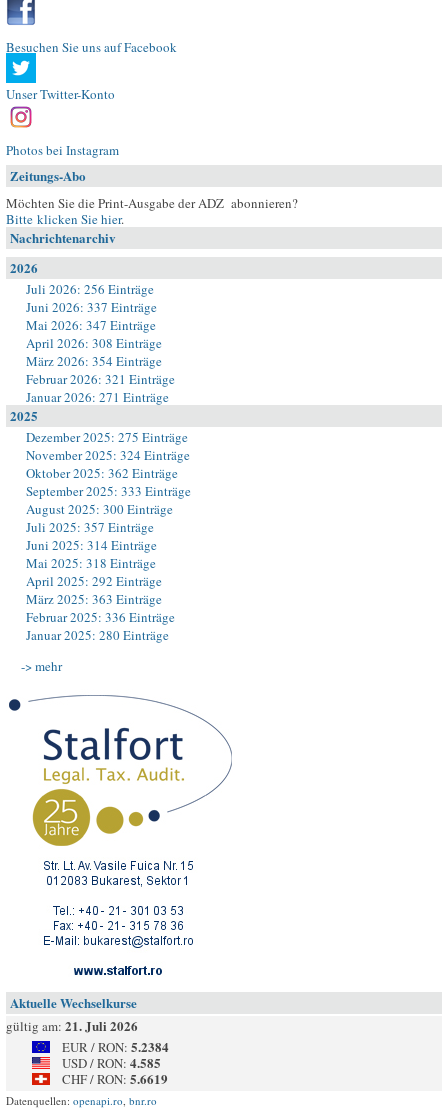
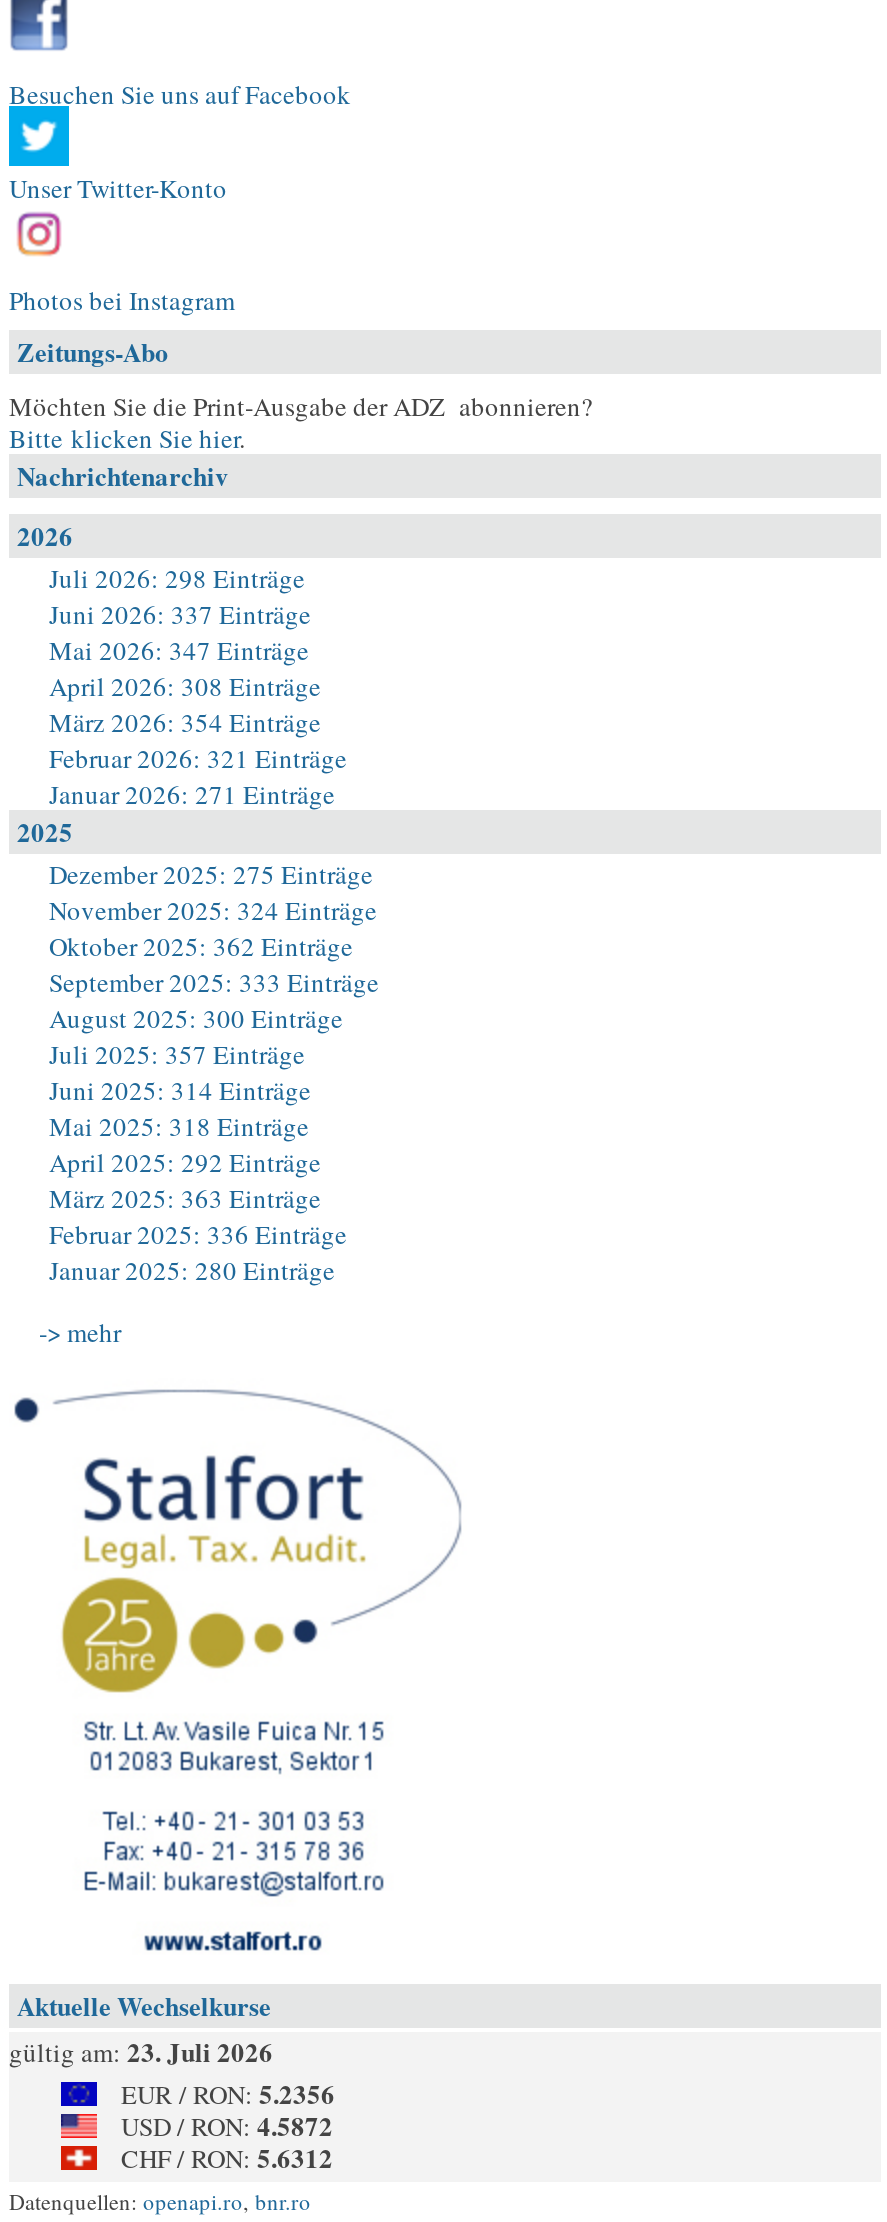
- Juli 2026: 256 Einträge
+ Juli 2026: 298 Einträge

- gültig am: 21. Juli 2026
+ gültig am: 23. Juli 2026

- EUR / RON: 5.2384
+ EUR / RON: 5.2356

- USD / RON: 4.585
+ USD / RON: 4.5872

- CHF / RON: 5.6619
+ CHF / RON: 5.6312
